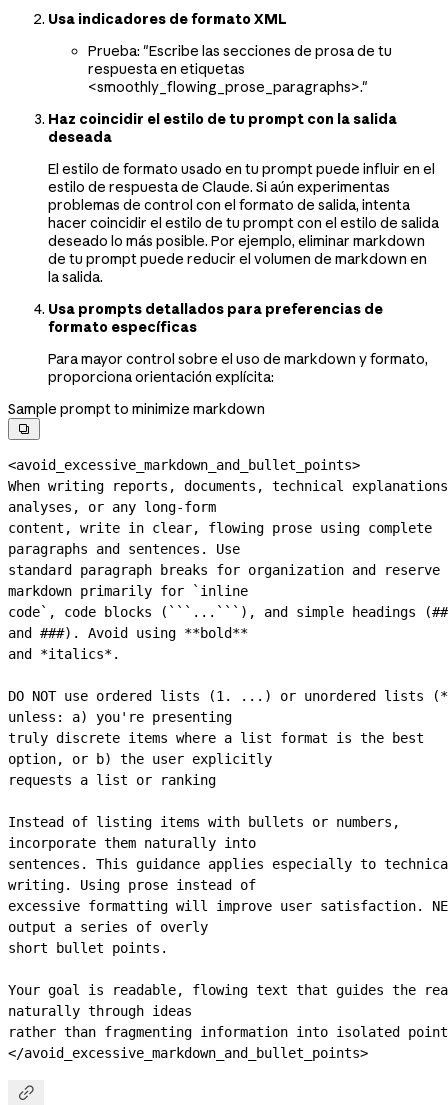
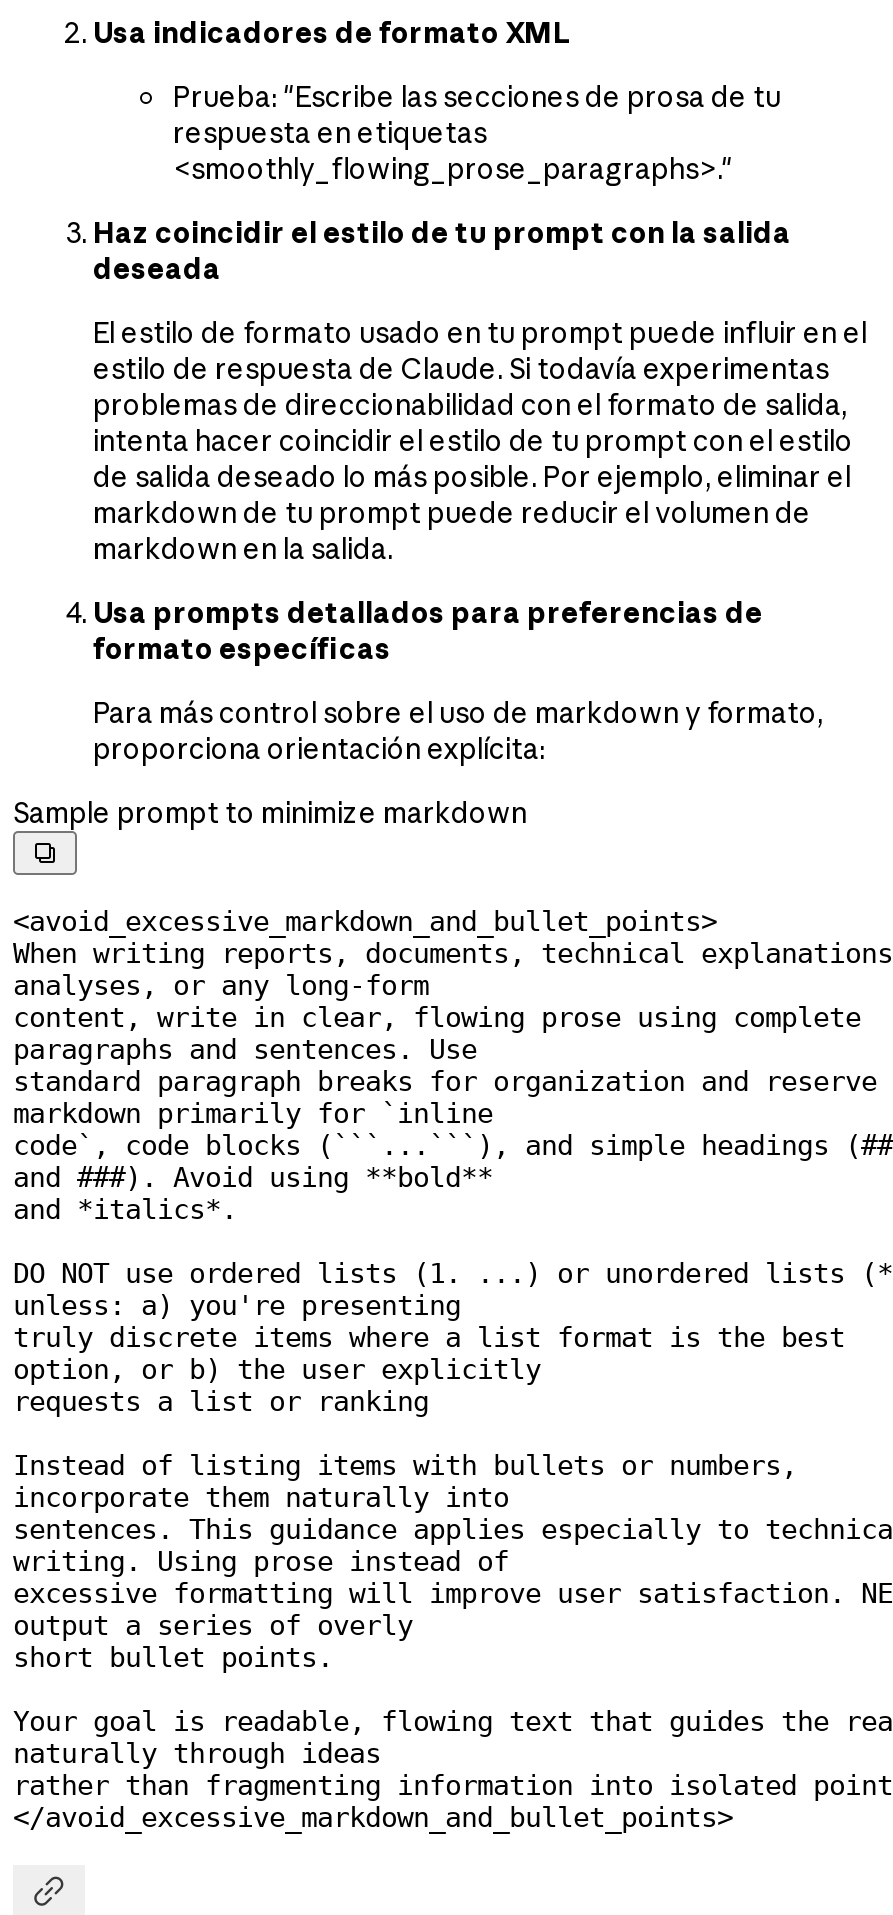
- estilo de respuesta de Claude. Si aún experimentas
- problemas de control con el formato de salida, intenta
- hacer coincidir el estilo de tu prompt con el estilo de salida
- deseado lo más posible. Por ejemplo, eliminar markdown
- de tu prompt puede reducir el volumen de markdown en
- la salida.
+ estilo de respuesta de Claude. Si todavía experimentas
+ problemas de direccionabilidad con el formato de salida,
+ intenta hacer coincidir el estilo de tu prompt con el estilo
+ de salida deseado lo más posible. Por ejemplo, eliminar el
+ markdown de tu prompt puede reducir el volumen de
+ markdown en la salida.

- Para mayor control sobre el uso de markdown y formato,
+ Para más control sobre el uso de markdown y formato,
